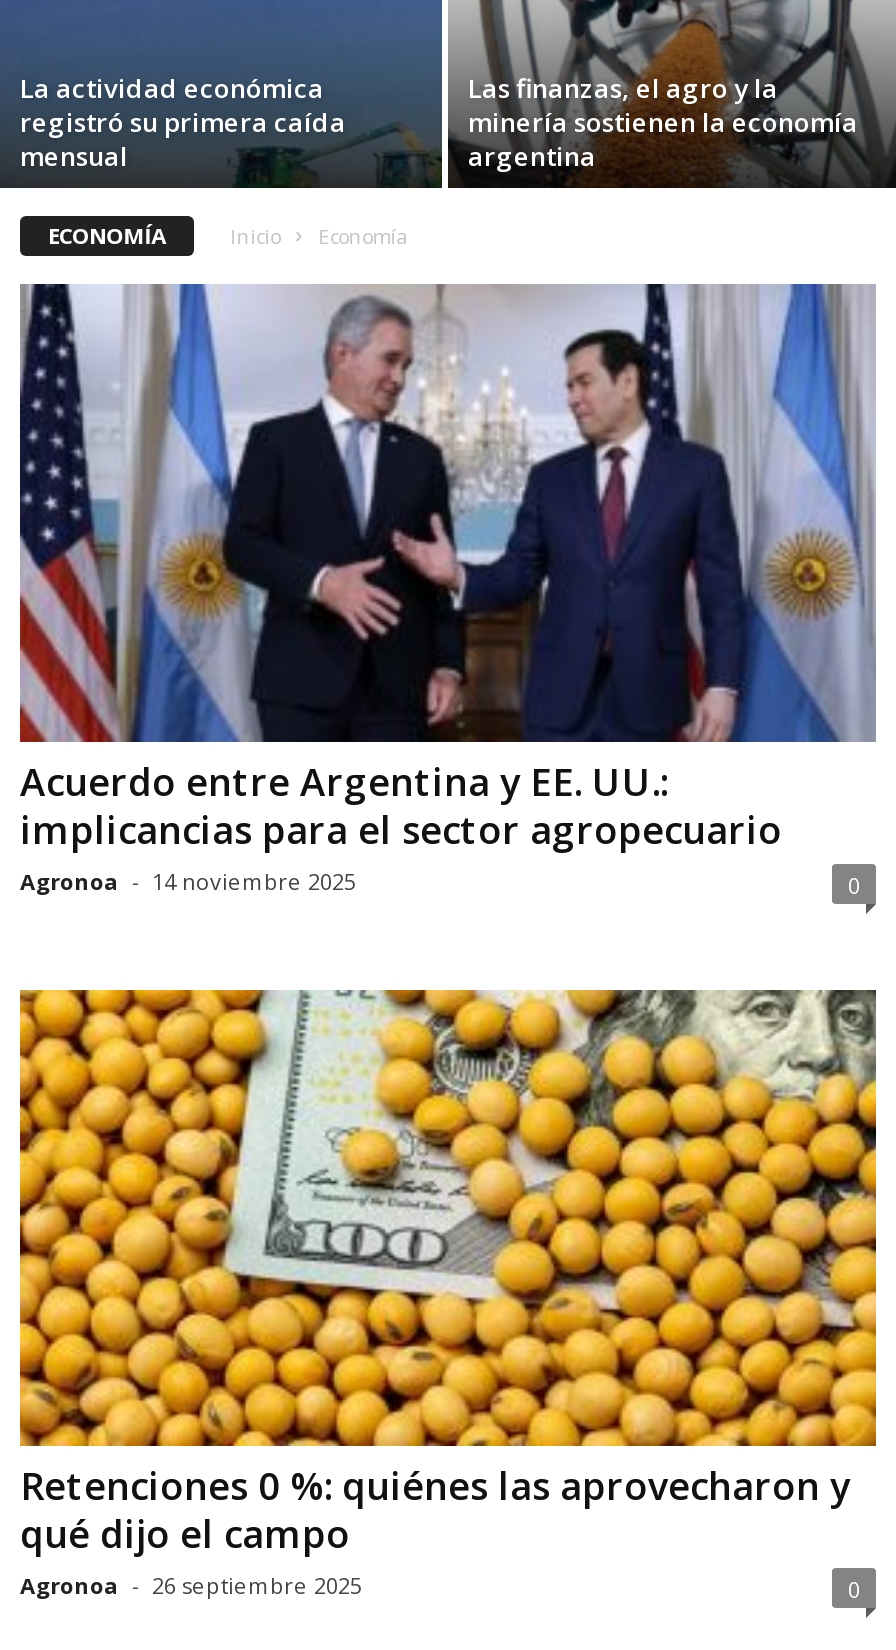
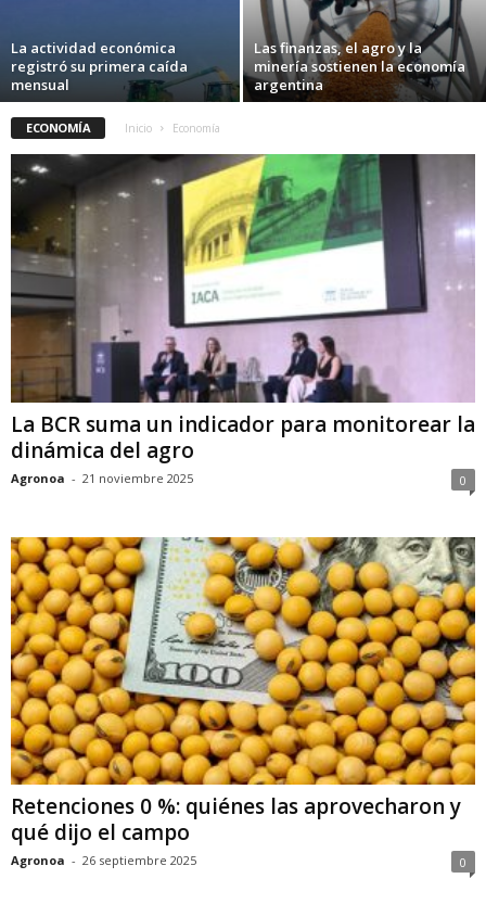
- [image]
- Acuerdo entre Argentina y EE. UU.:
- implicancias para el sector agropecuario
- Agronoa - 14 noviembre 2025
+ [image]
+ La BCR suma un indicador para monitorear la
+ dinámica del agro
+ Agronoa - 21 noviembre 2025
